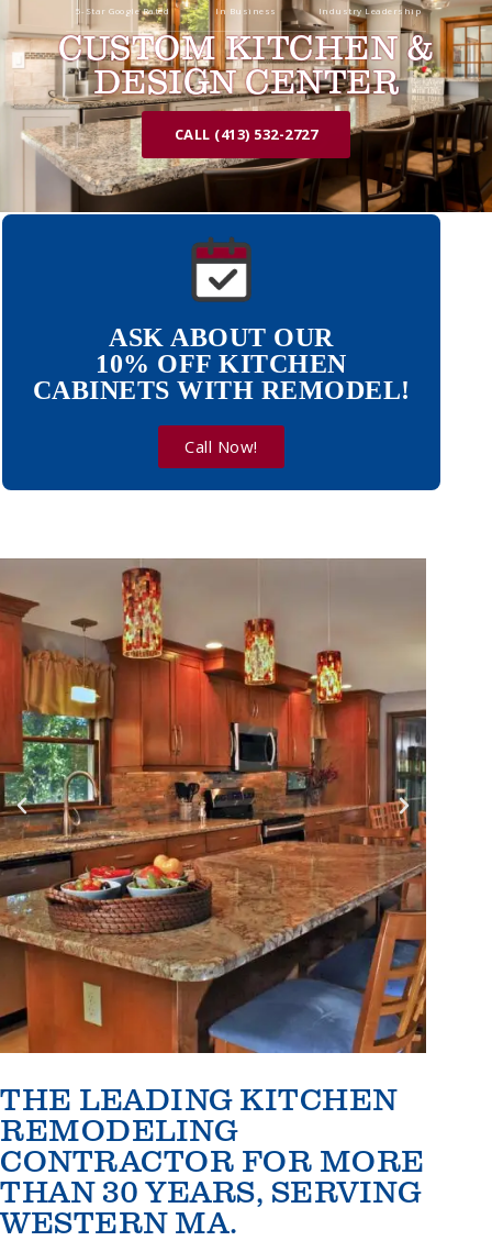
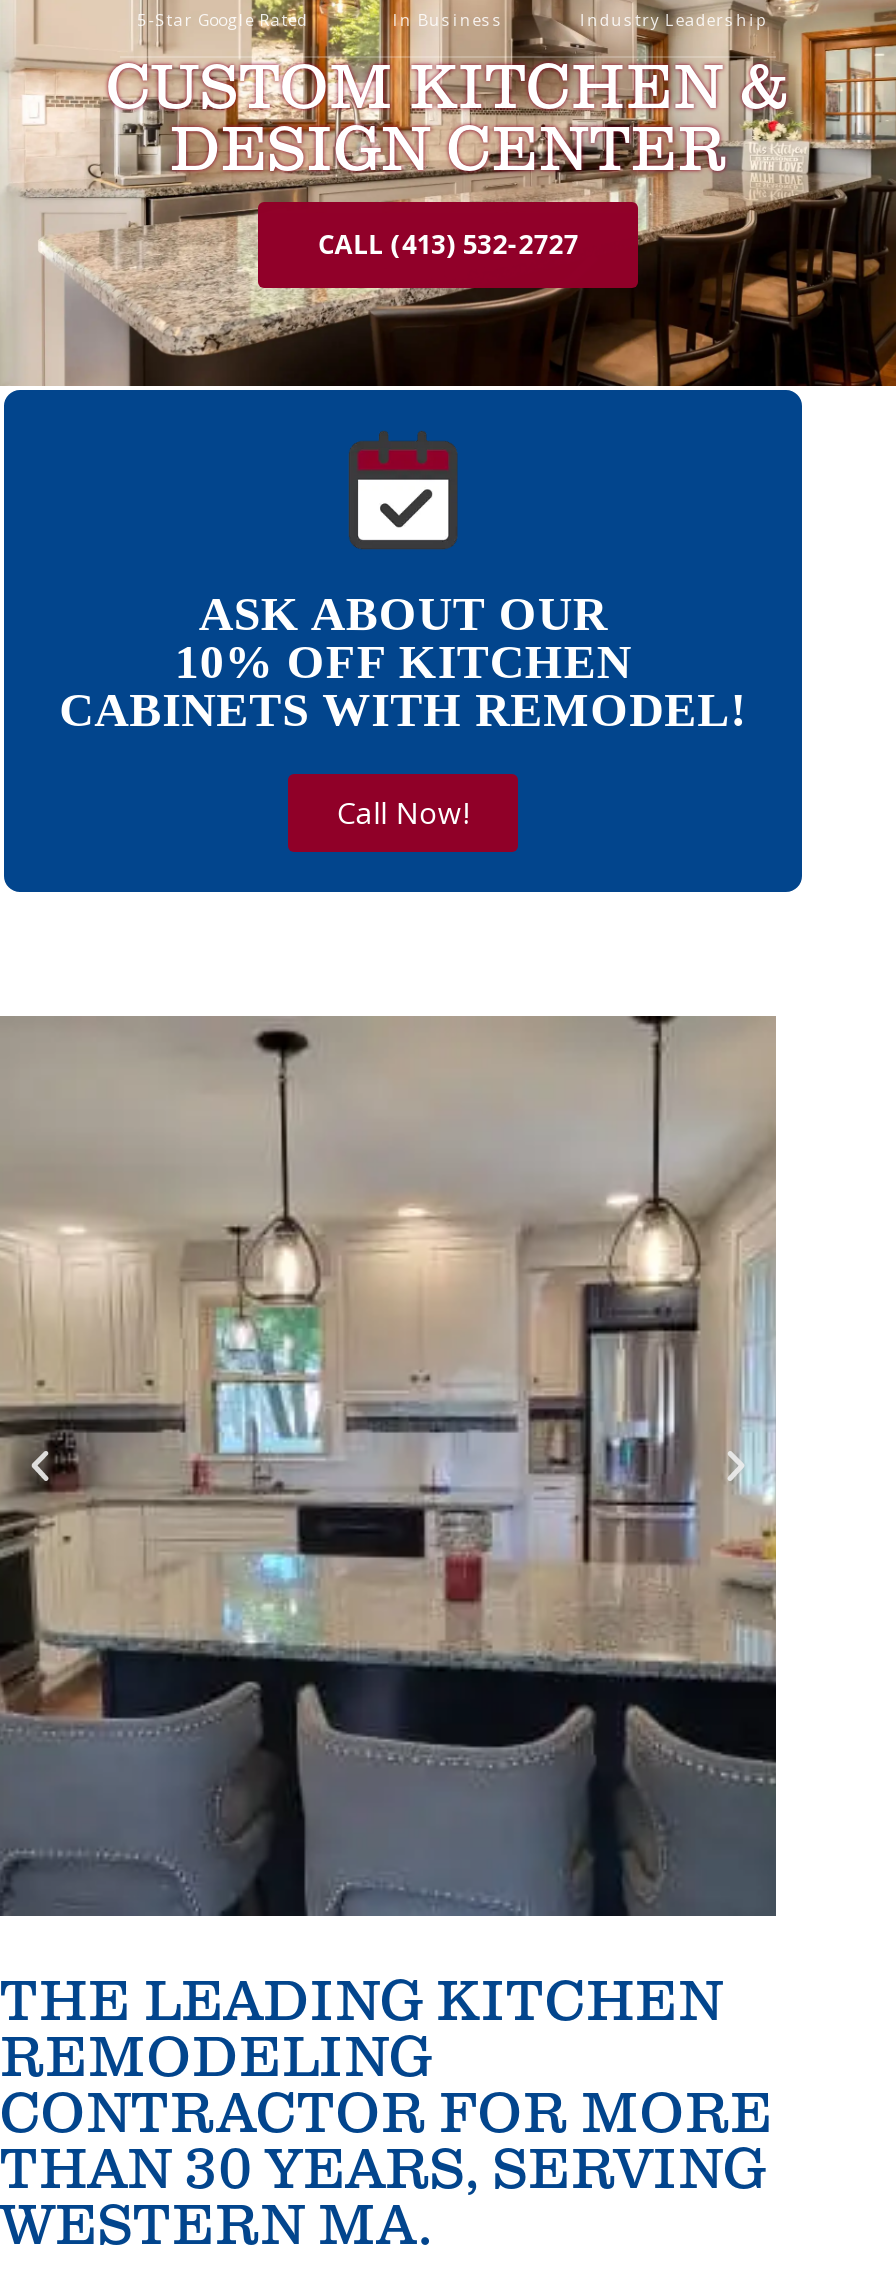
- [image]
+ [image]
